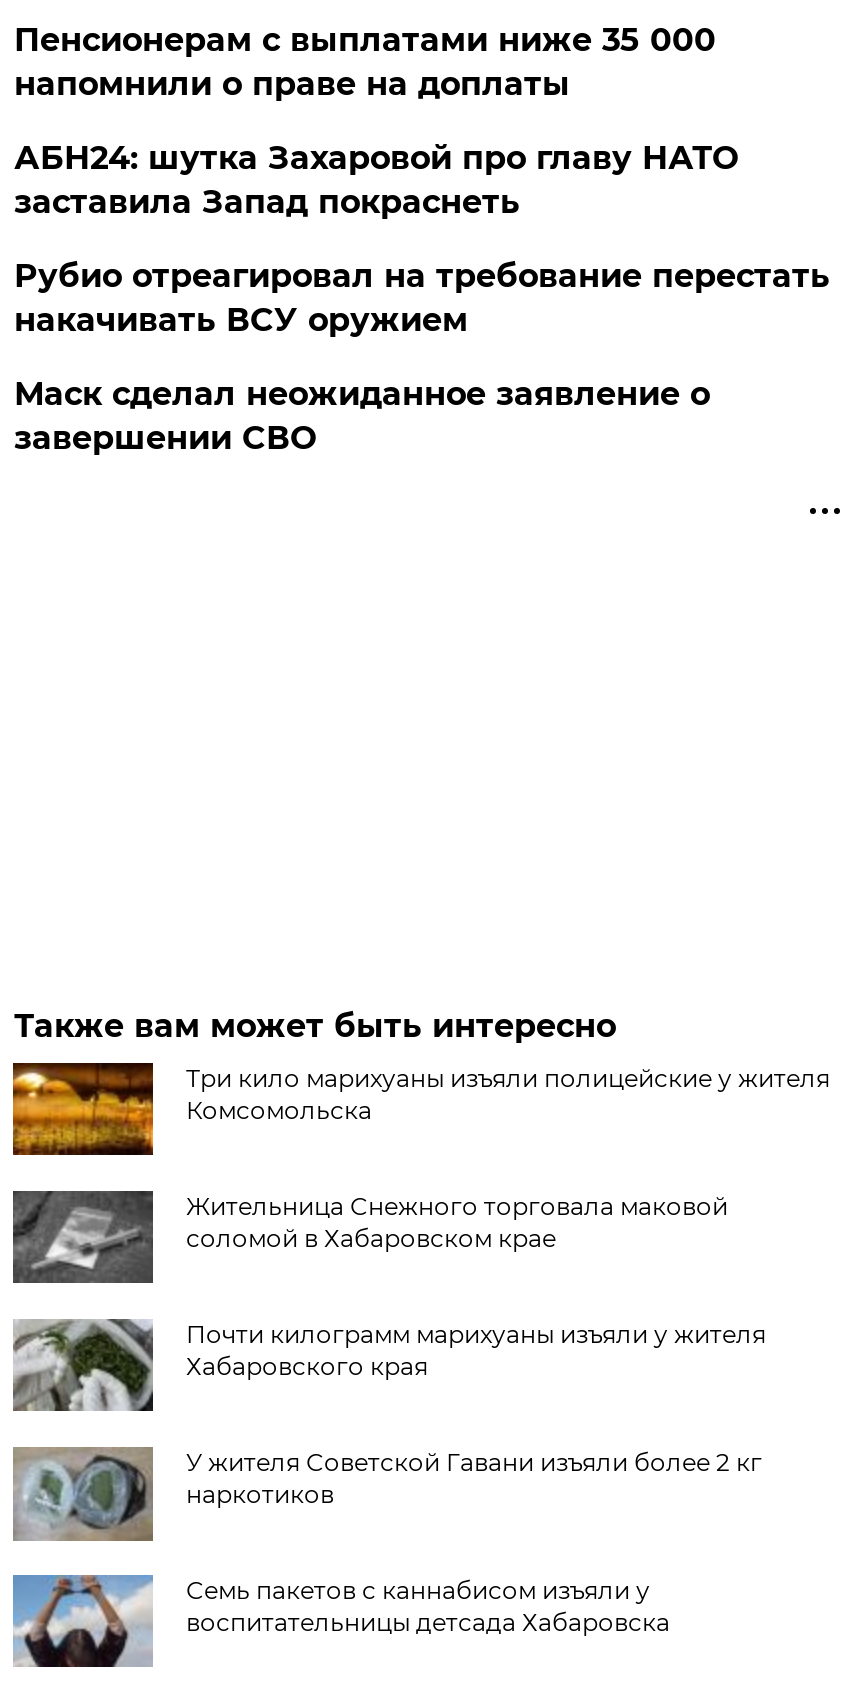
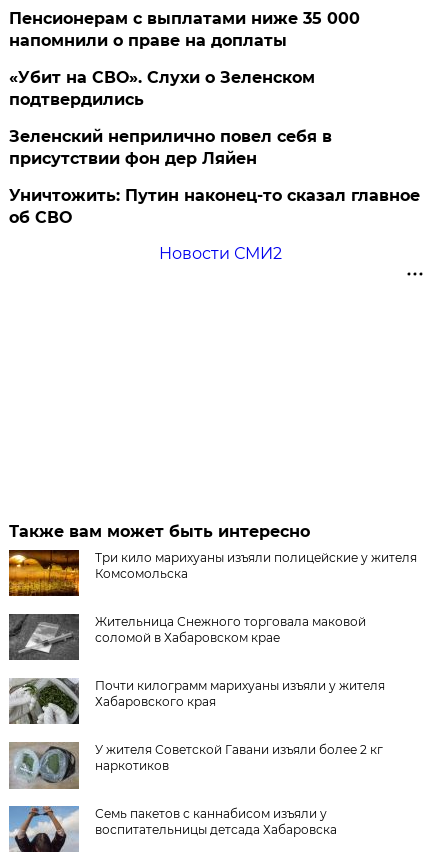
- АБН24: шутка Захаровой про главу НАТО
- заставила Запад покраснеть
- Рубио отреагировал на требование перестать
- накачивать ВСУ оружием
- Маск сделал неожиданное заявление о
- завершении СВО
+ «Убит на СВО». Слухи о Зеленском
+ подтвердились
+ Зеленский неприлично повел cебя в
+ присутствии фон дер Ляйен
+ Уничтожить: Путин наконец-то сказал главное
+ об СВО
+ Новости СМИ2
